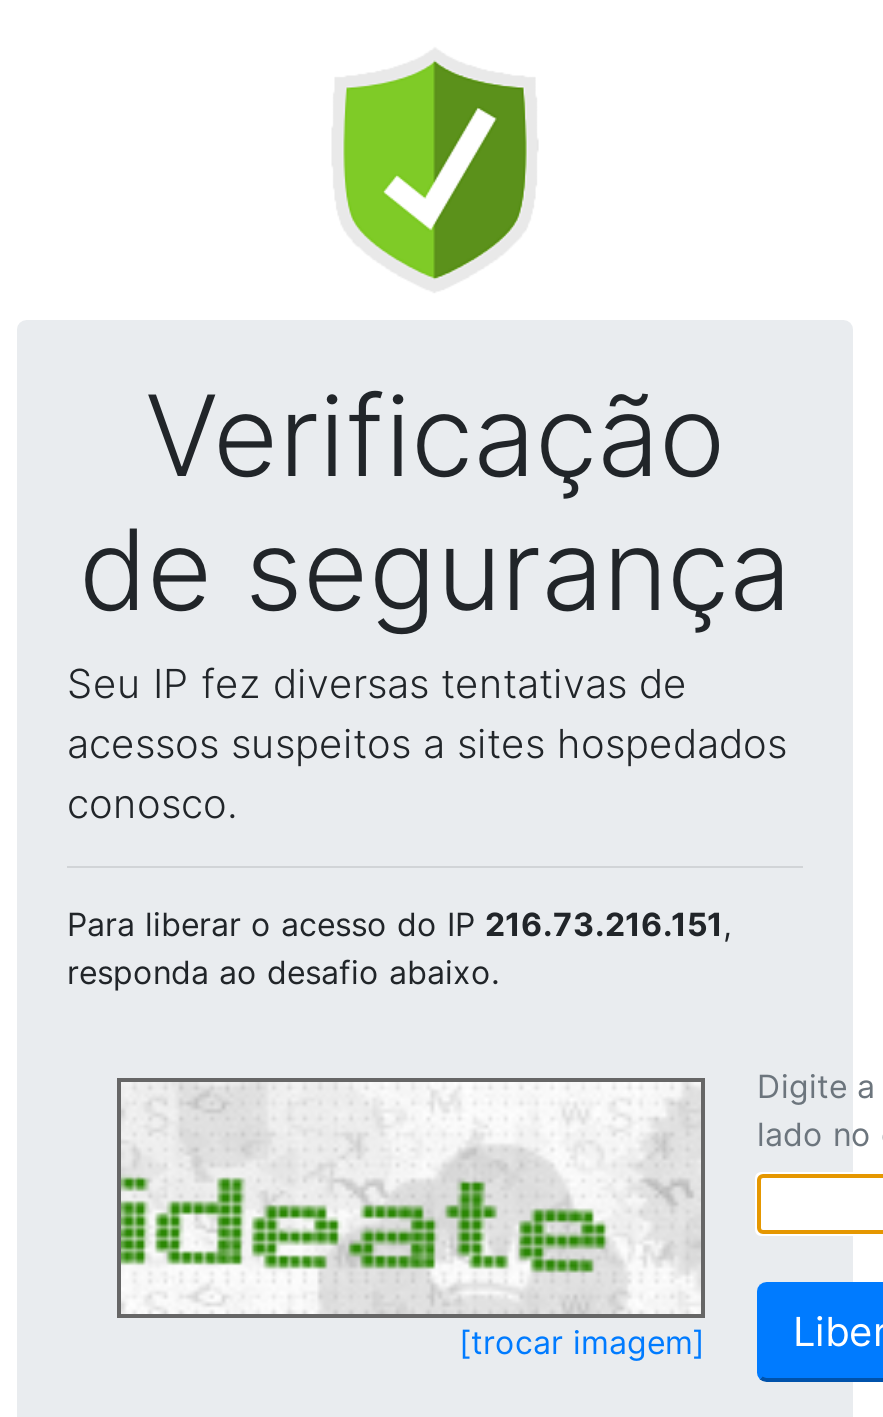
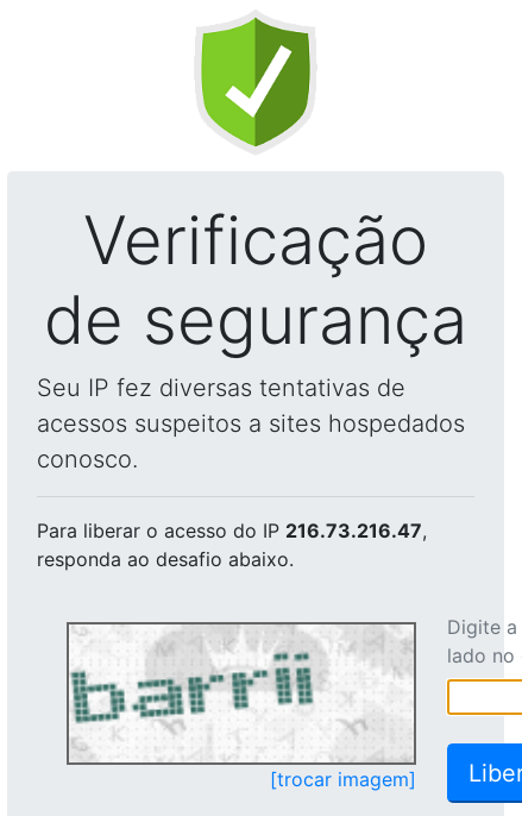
- Para liberar o acesso do IP 216.73.216.151,
+ Para liberar o acesso do IP 216.73.216.47,

- [image]
+ [image]
